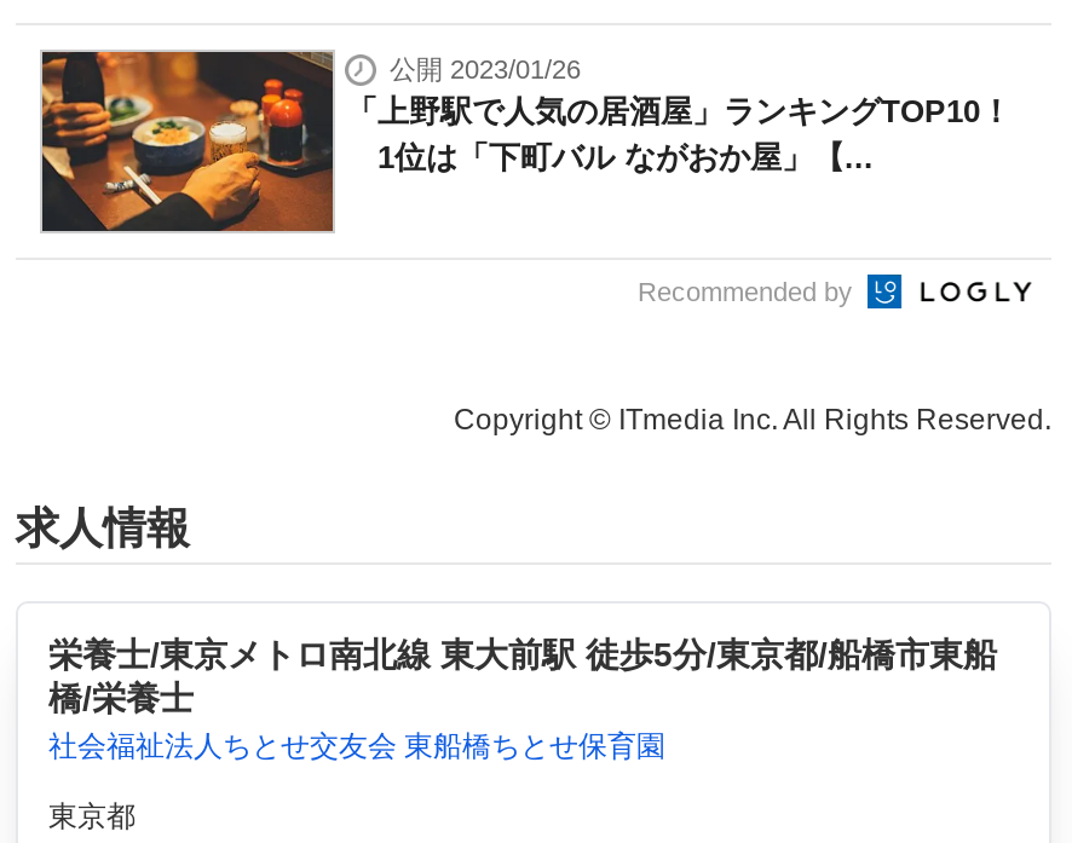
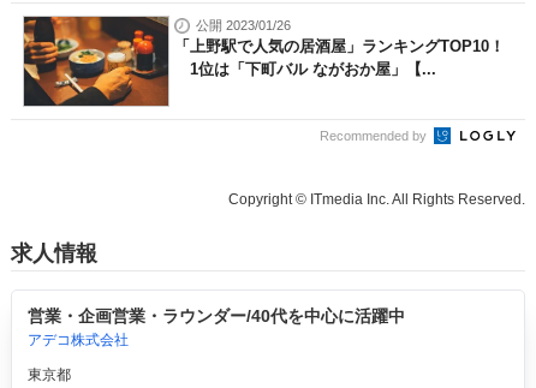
- 栄養士/東京メトロ南北線 東大前駅 徒歩5分/東京都/船橋市東船
- 橋/栄養士
- 社会福祉法人ちとせ交友会 東船橋ちとせ保育園
+ 営業・企画営業・ラウンダー/40代を中心に活躍中
+ アデコ株式会社
